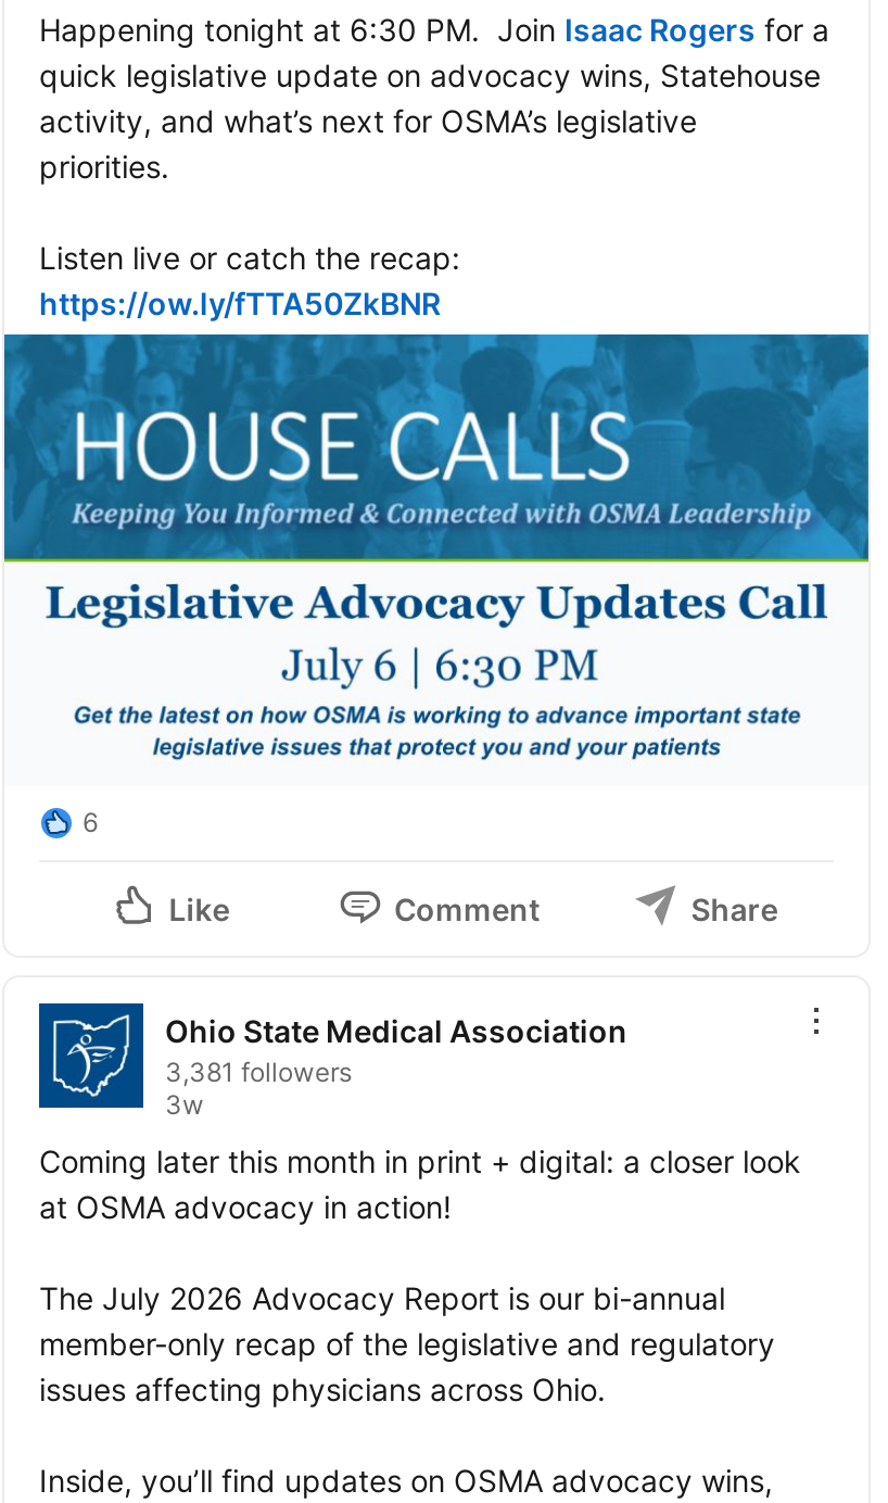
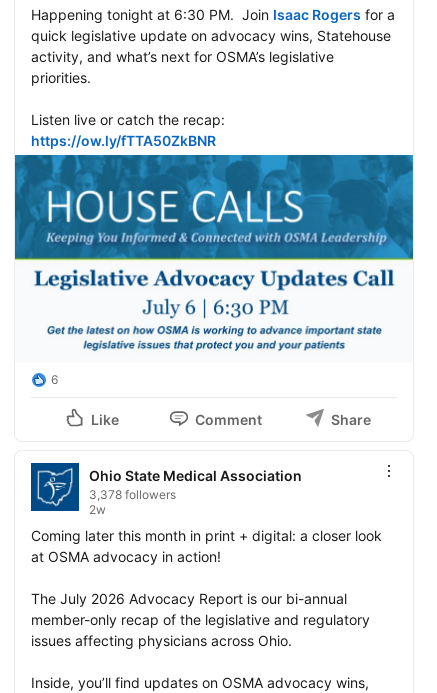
- 3,381 followers
- 3w
+ 3,378 followers
+ 2w
